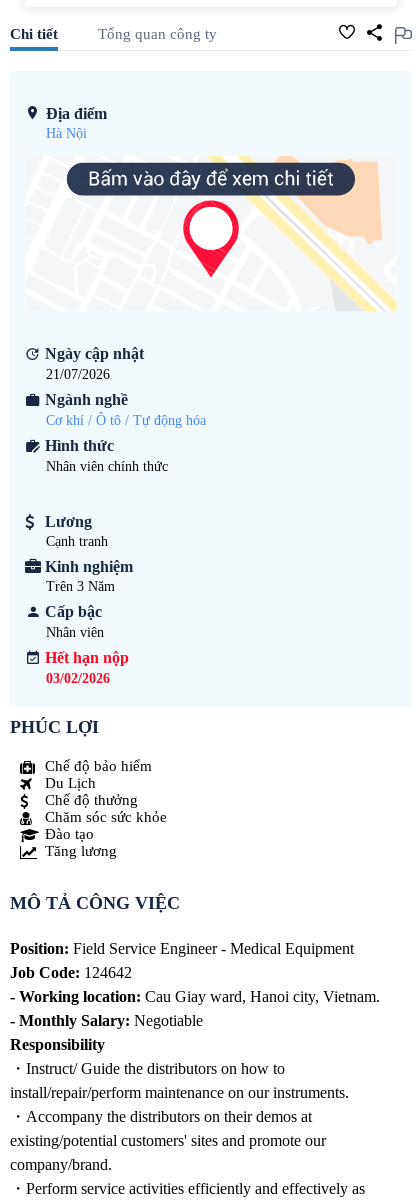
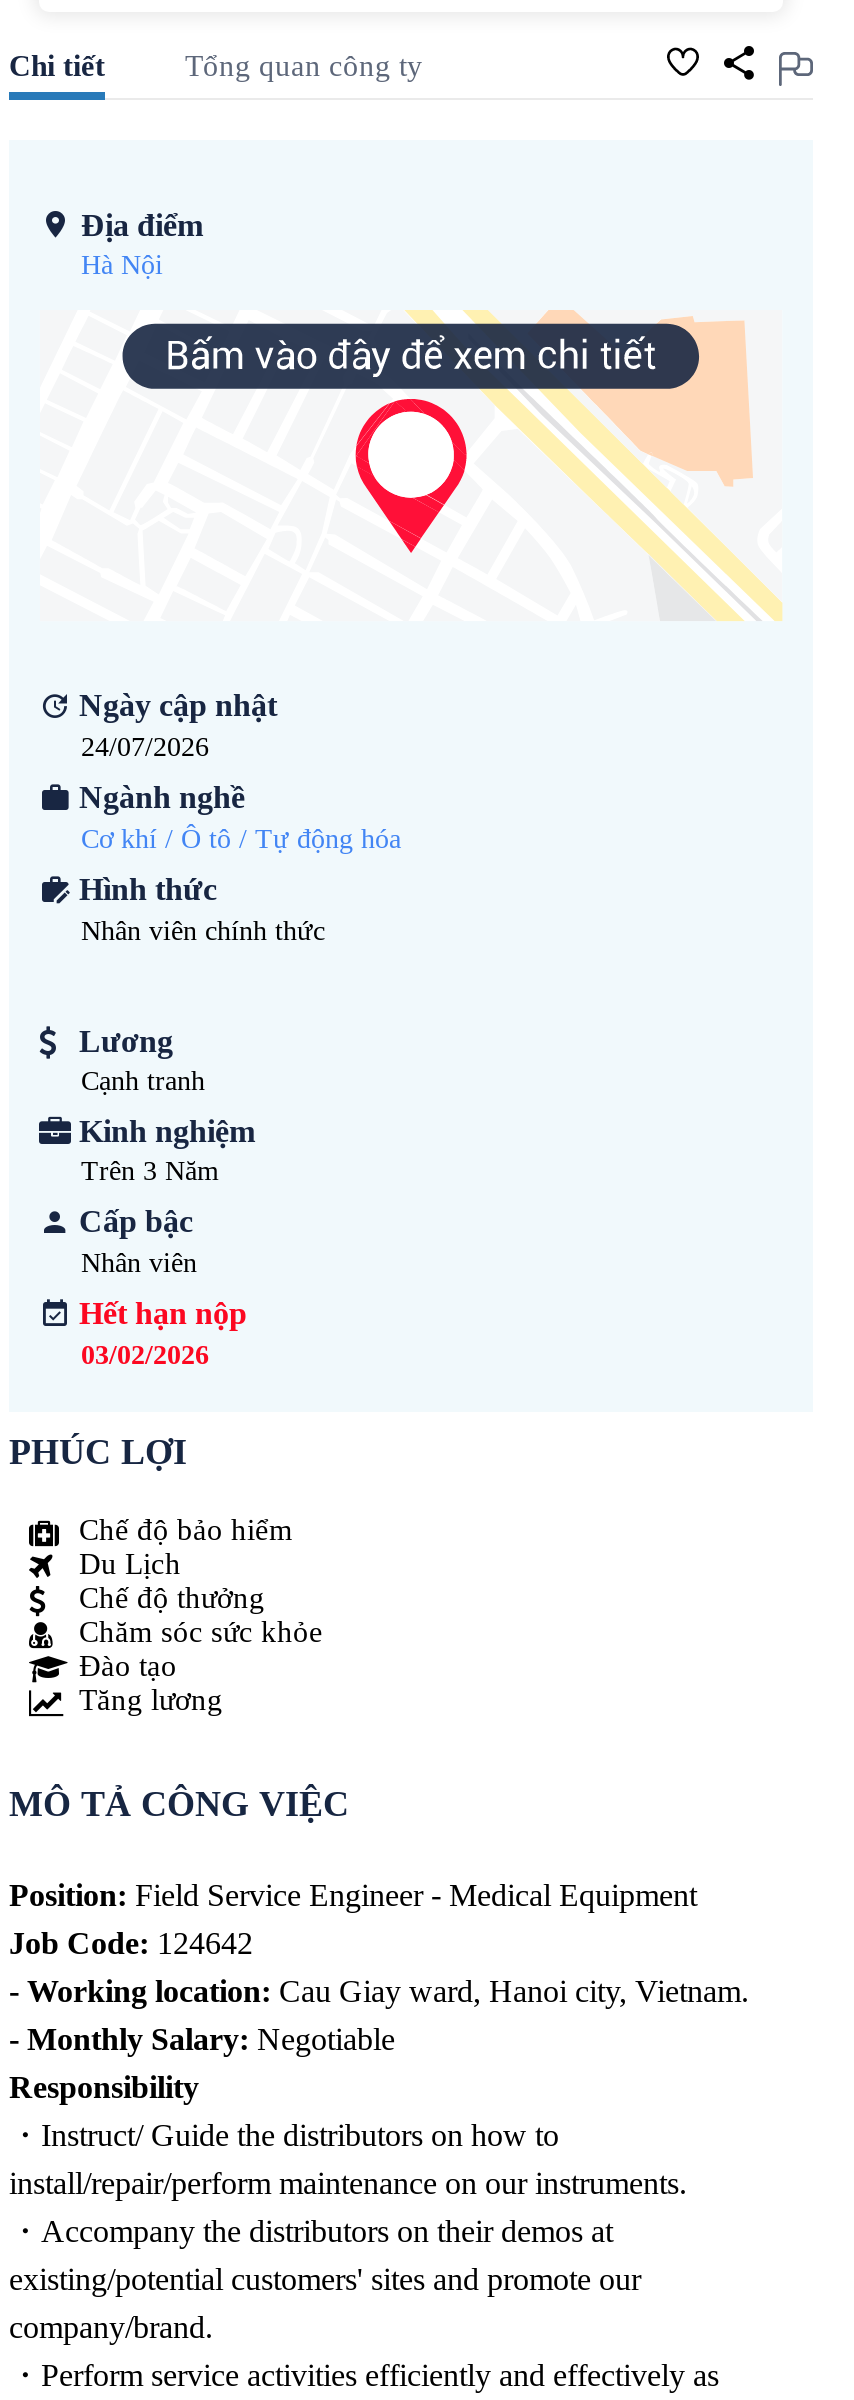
- 21/07/2026
+ 24/07/2026
